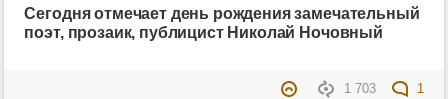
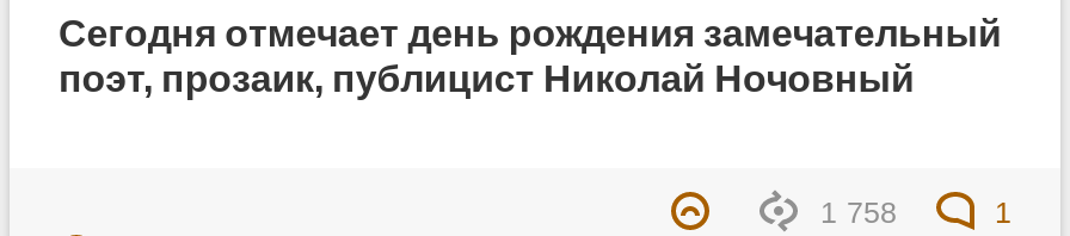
- 1 703
+ 1 758
